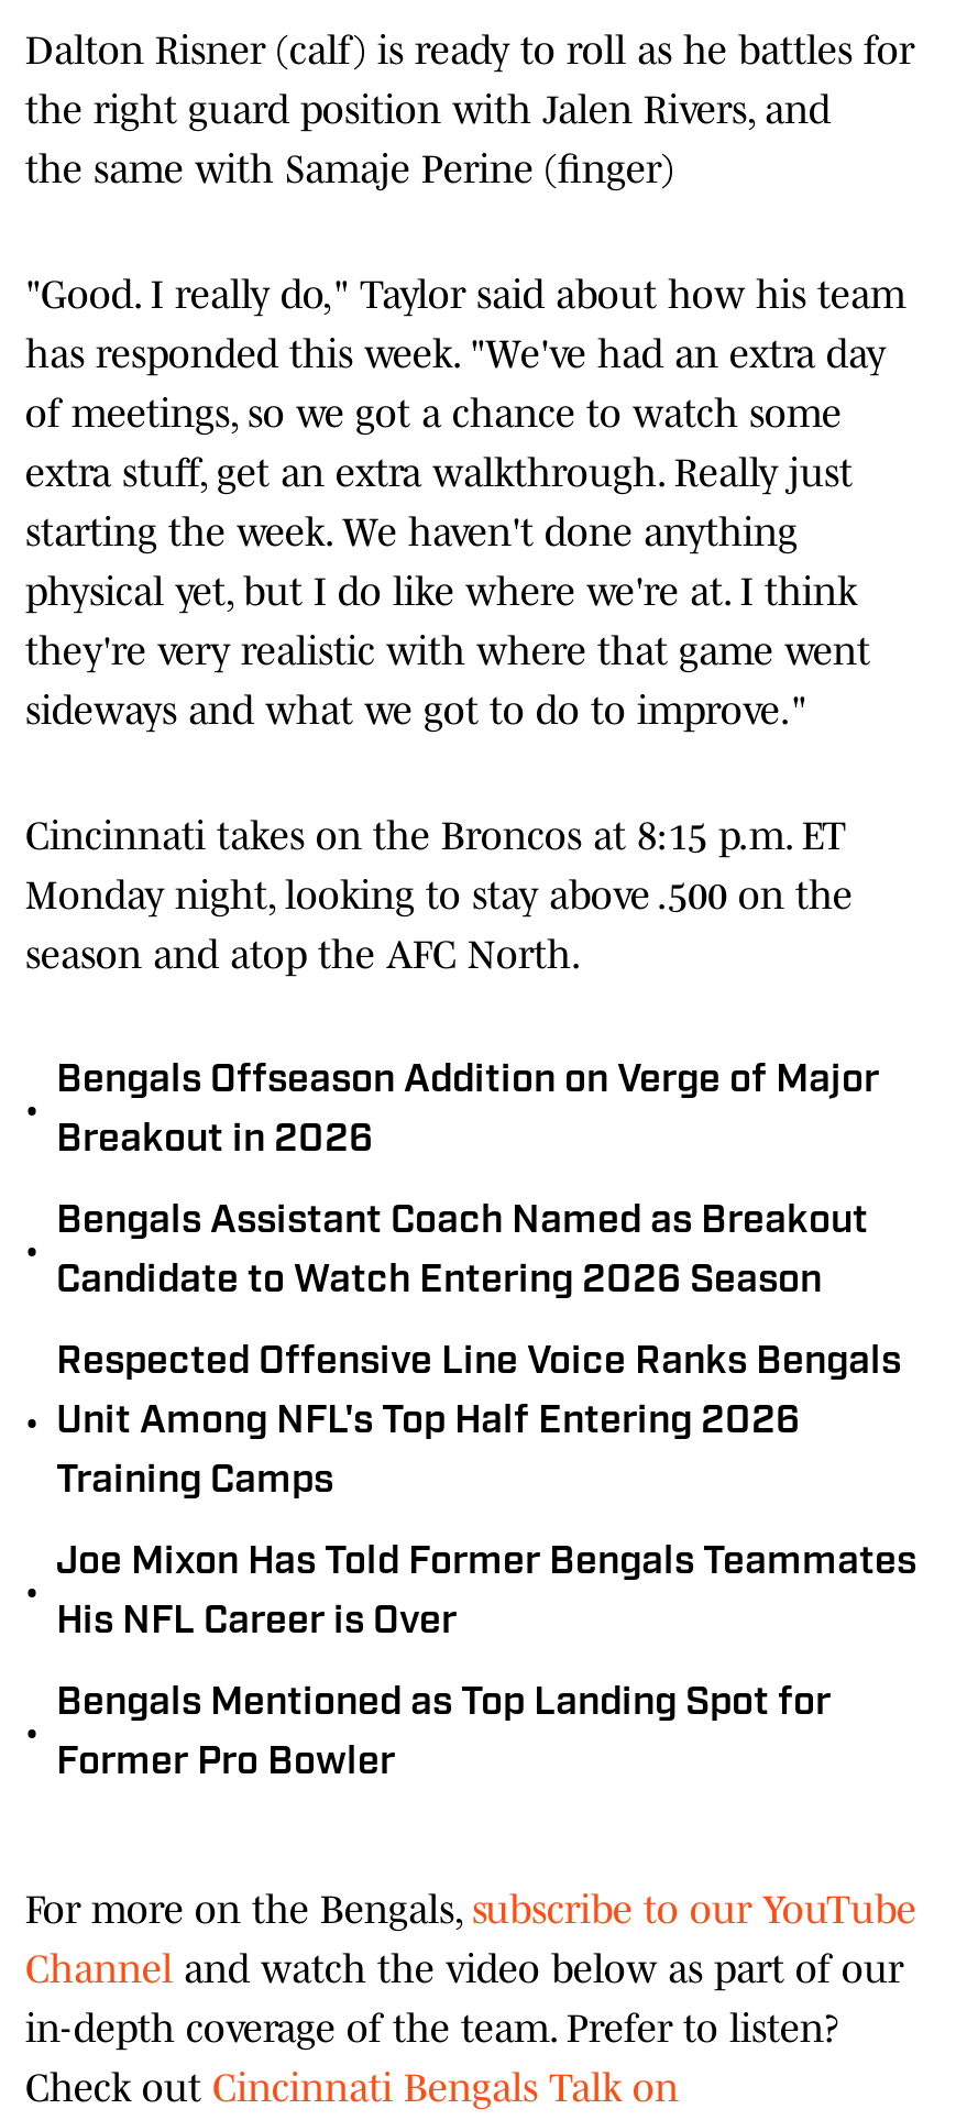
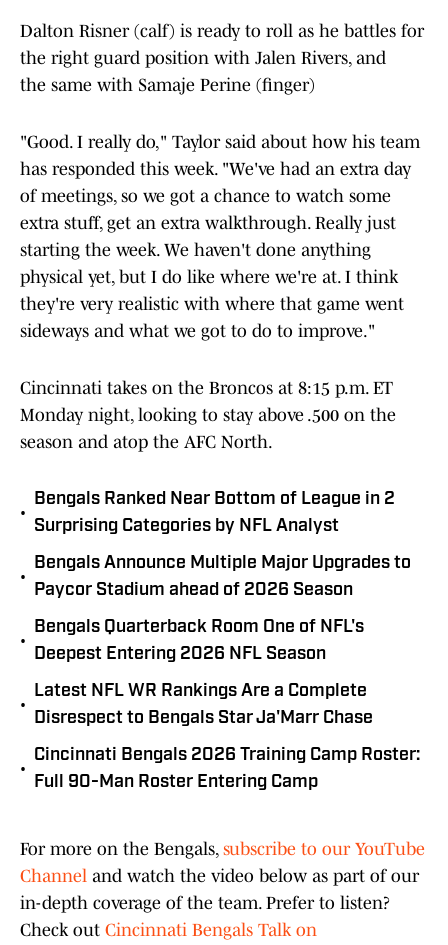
- Bengals Offseason Addition on Verge of Major
- Breakout in 2026
+ Bengals Ranked Near Bottom of League in 2
+ Surprising Categories by NFL Analyst

- Bengals Assistant Coach Named as Breakout
+ Bengals Announce Multiple Major Upgrades to

- Candidate to Watch Entering 2026 Season
+ Paycor Stadium ahead of 2026 Season

- Respected Offensive Line Voice Ranks Bengals
- Unit Among NFL's Top Half Entering 2026
- Training Camps
+ Bengals Quarterback Room One of NFL's
+ Deepest Entering 2026 NFL Season

- Joe Mixon Has Told Former Bengals Teammates
- His NFL Career is Over
+ Latest NFL WR Rankings Are a Complete
+ Disrespect to Bengals Star Ja'Marr Chase

- Bengals Mentioned as Top Landing Spot for
- Former Pro Bowler
+ Cincinnati Bengals 2026 Training Camp Roster:
+ Full 90-Man Roster Entering Camp
